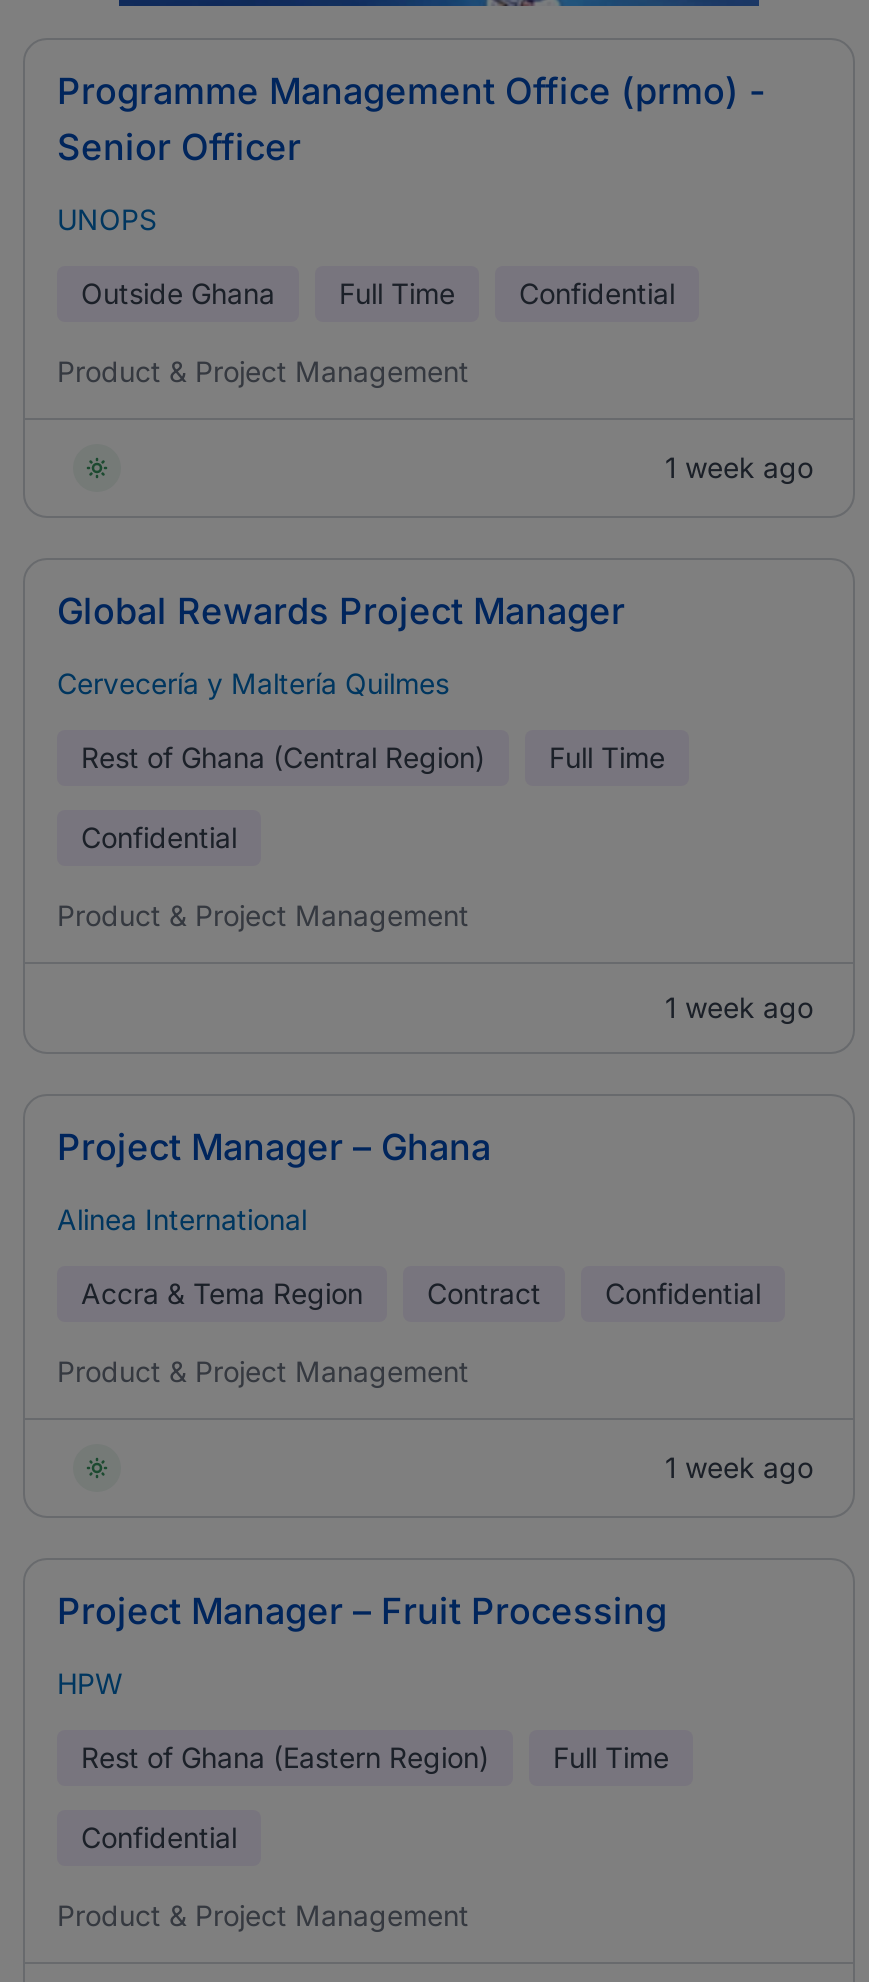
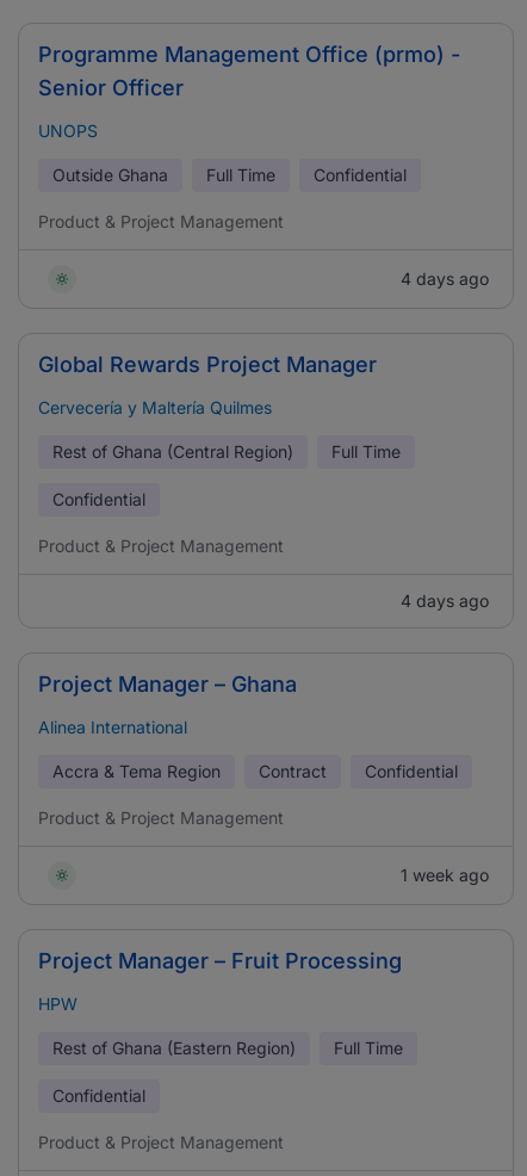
- 1 week ago
+ 4 days ago

- 1 week ago
+ 4 days ago
